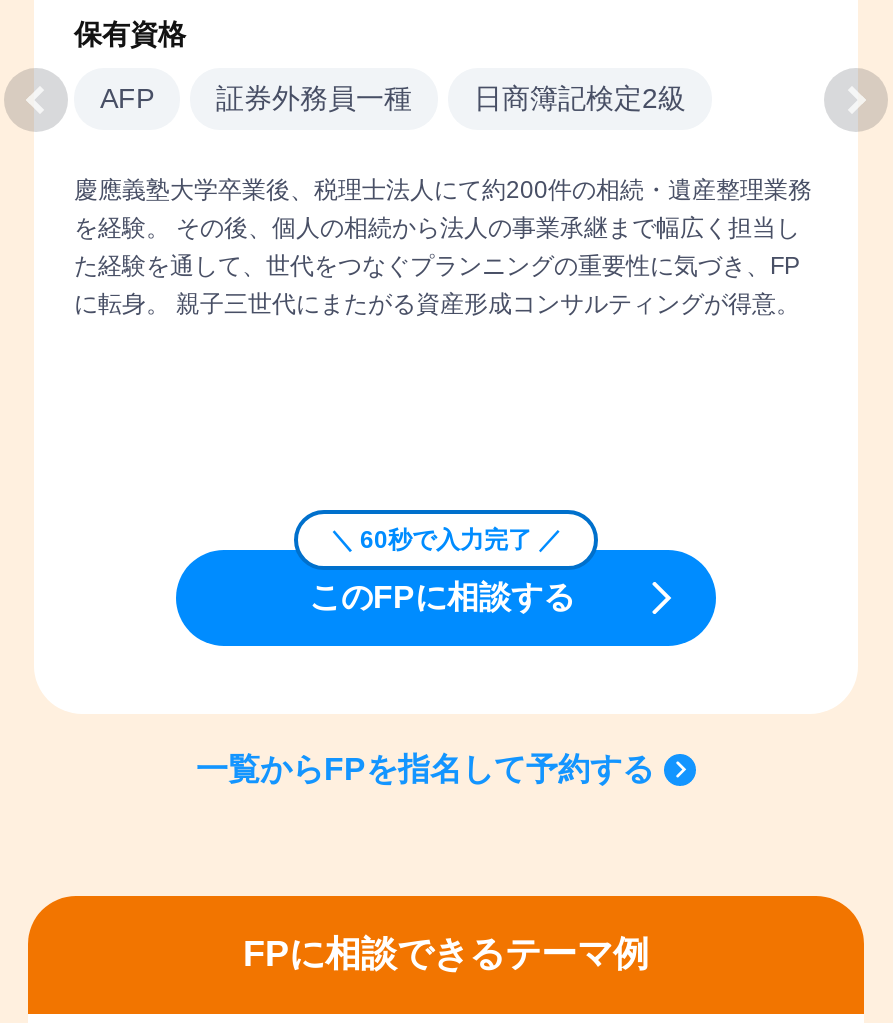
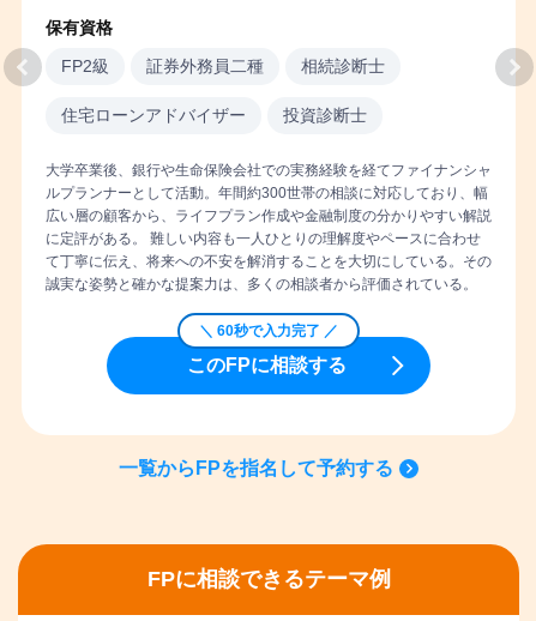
- AFP
- 証券外務員一種
- 日商簿記検定2級
- 慶應義塾大学卒業後、税理士法人にて約200件の相続・遺産整理業務
- を経験。 その後、個人の相続から法人の事業承継まで幅広く担当し
- た経験を通して、世代をつなぐプランニングの重要性に気づき、FP
- に転身。 親子三世代にまたがる資産形成コンサルティングが得意。
+ FP2級
+ 証券外務員二種
+ 相続診断士
+ 住宅ローンアドバイザー
+ 投資診断士
+ 大学卒業後、銀行や生命保険会社での実務経験を経てファイナンシャ
+ ルプランナーとして活動。年間約300世帯の相談に対応しており、幅
+ 広い層の顧客から、ライフプラン作成や金融制度の分かりやすい解説
+ に定評がある。 難しい内容も一人ひとりの理解度やペースに合わせ
+ て丁寧に伝え、将来への不安を解消することを大切にしている。その
+ 誠実な姿勢と確かな提案力は、多くの相談者から評価されている。
